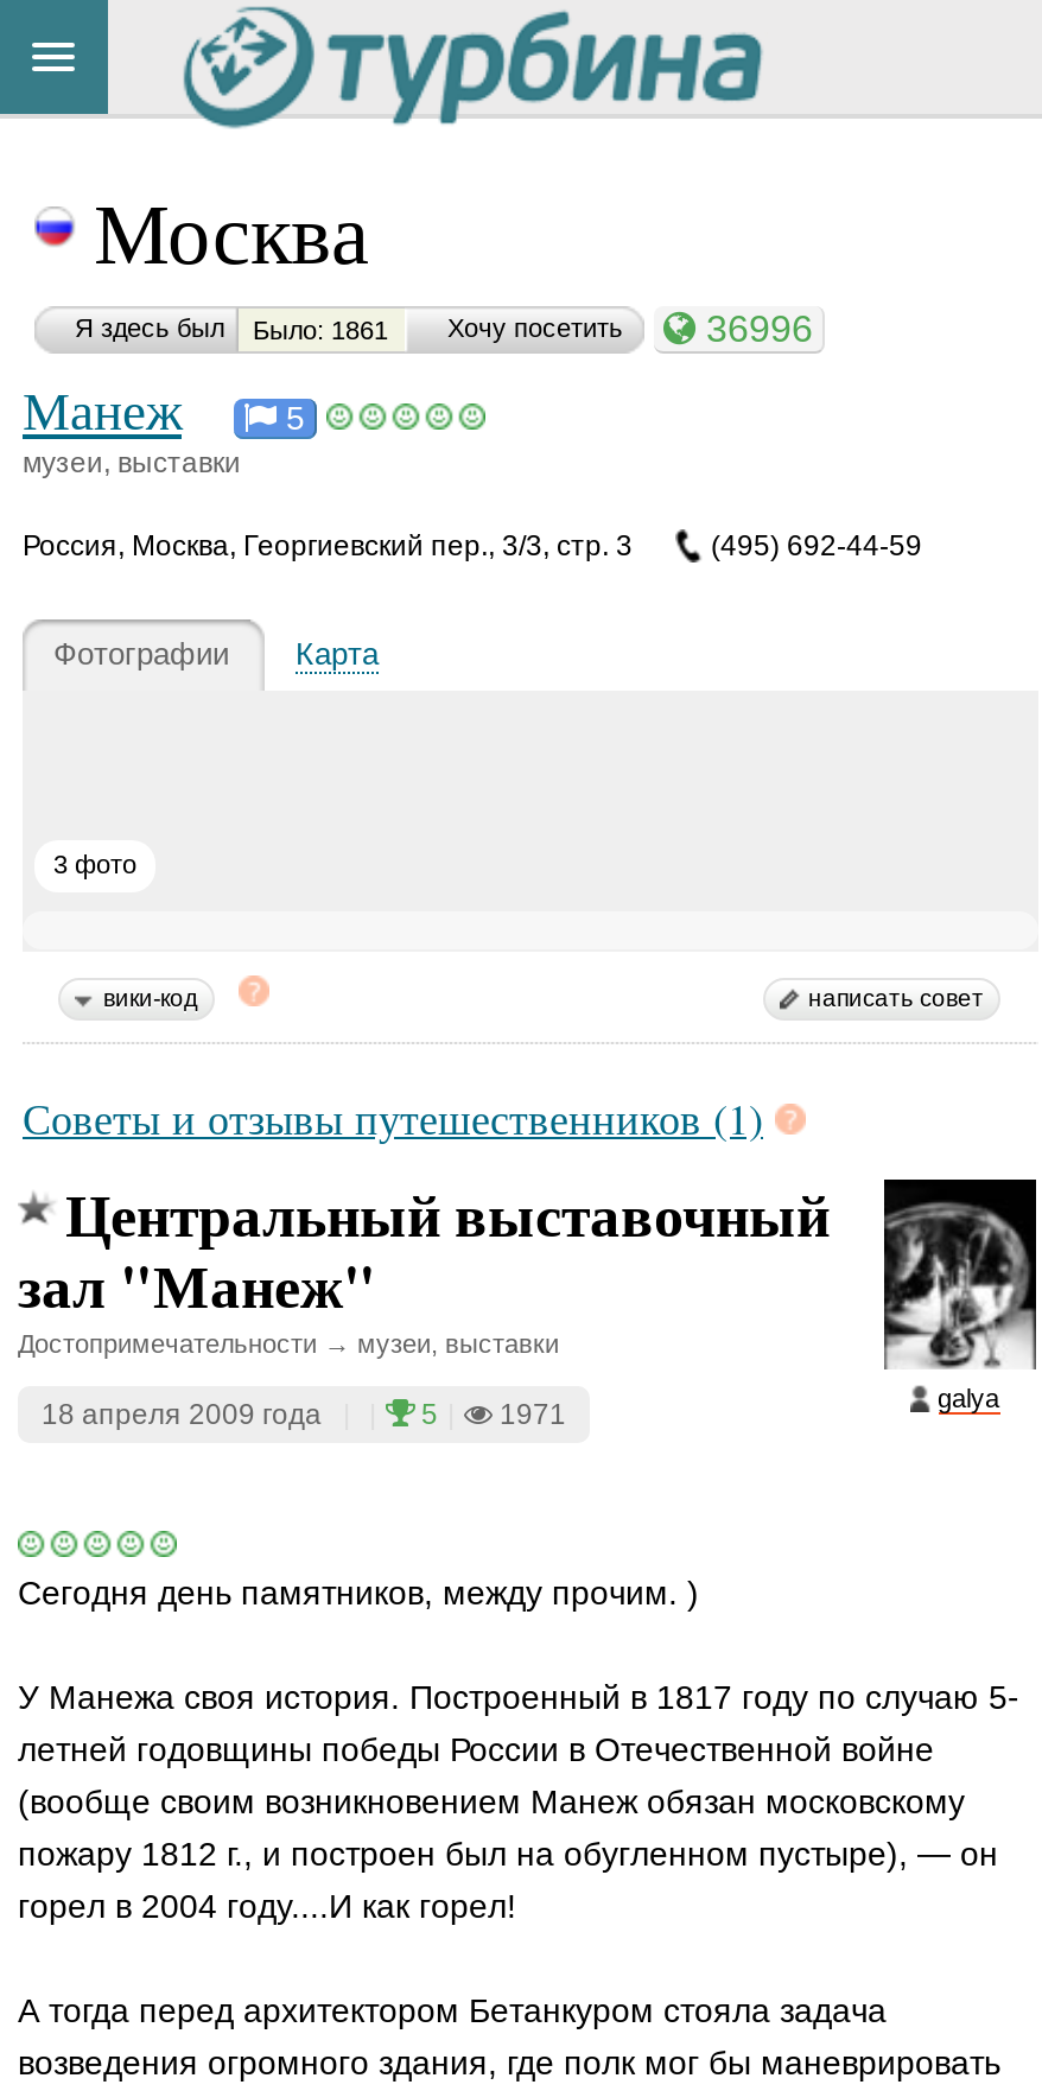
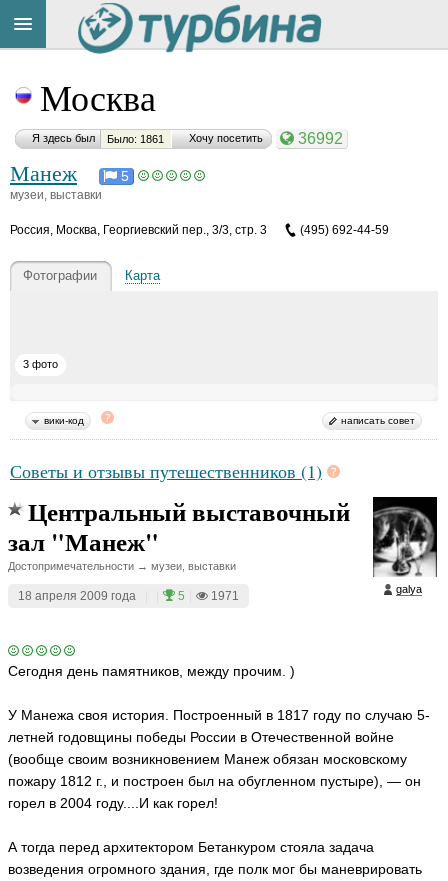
- 36996
+ 36992
